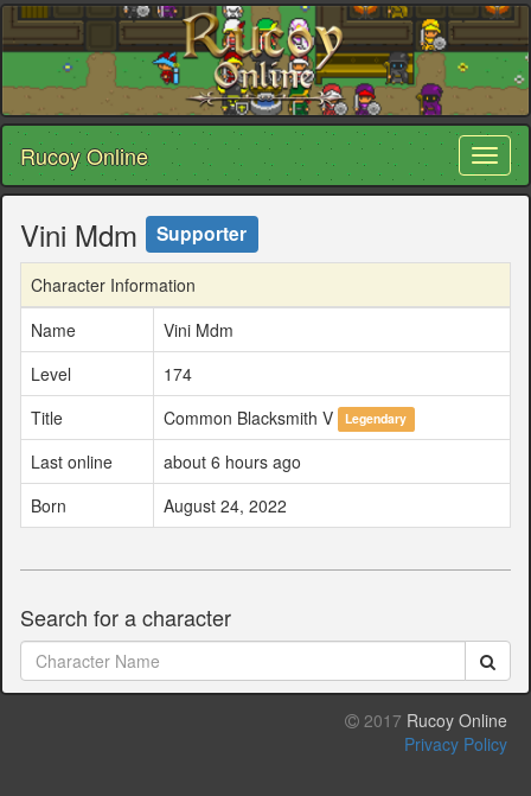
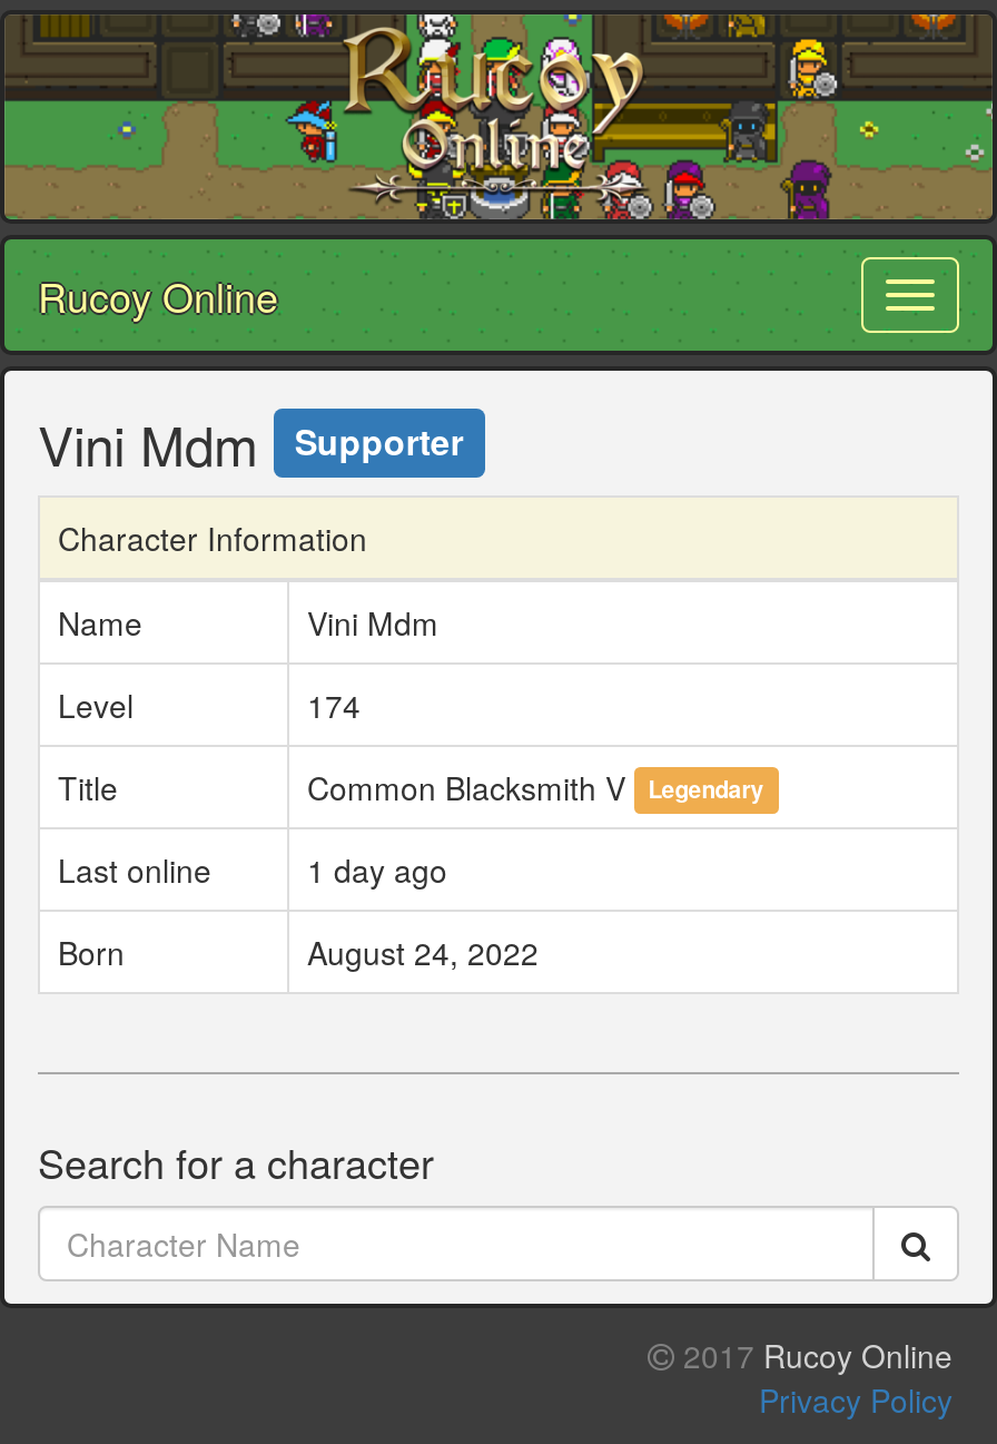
- about 6 hours ago
+ 1 day ago
